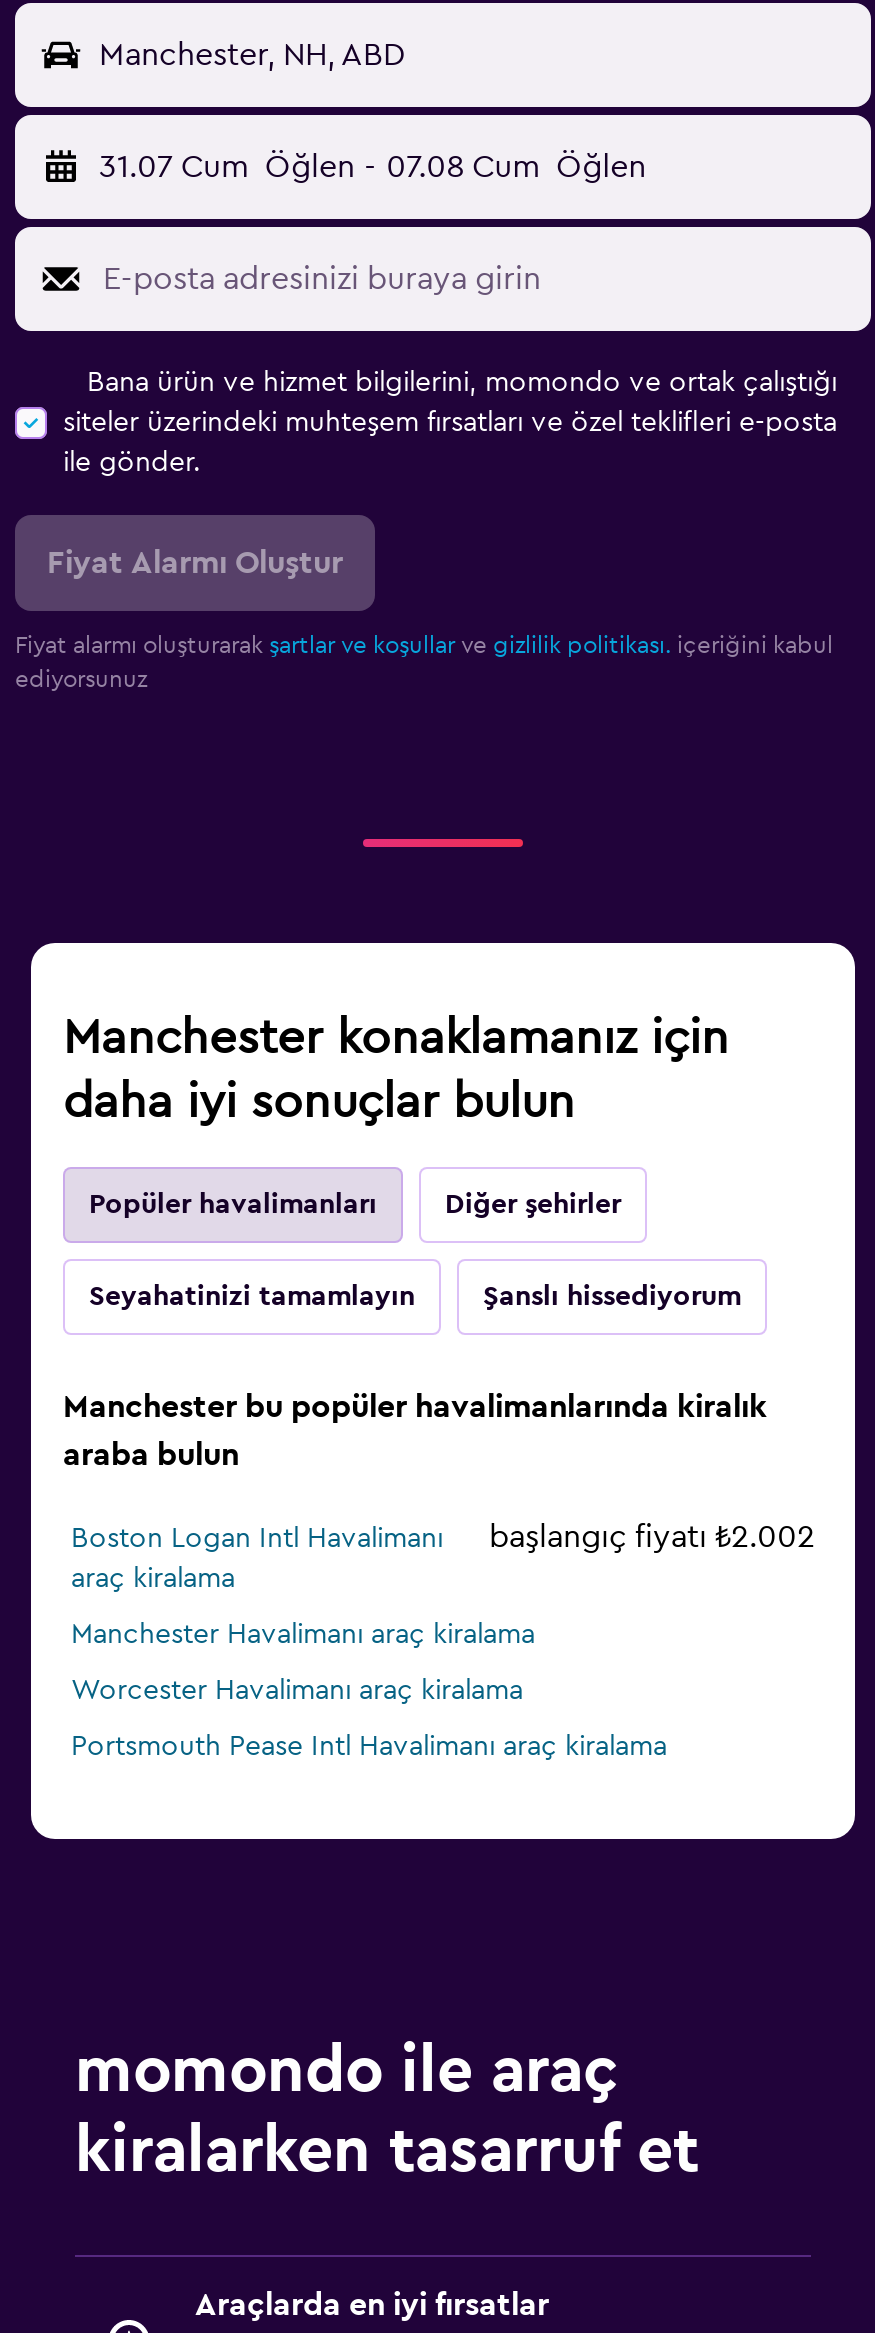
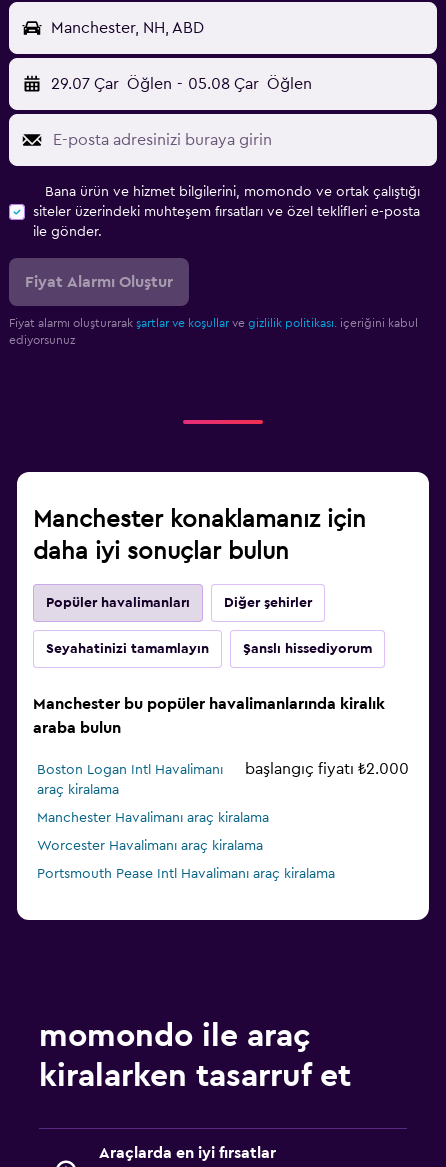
- 31.07 Cum Öğlen - 07.08 Cum Öğlen
+ 29.07 Çar Öğlen - 05.08 Çar Öğlen

- başlangıç fiyatı ₺2.002
+ başlangıç fiyatı ₺2.000
